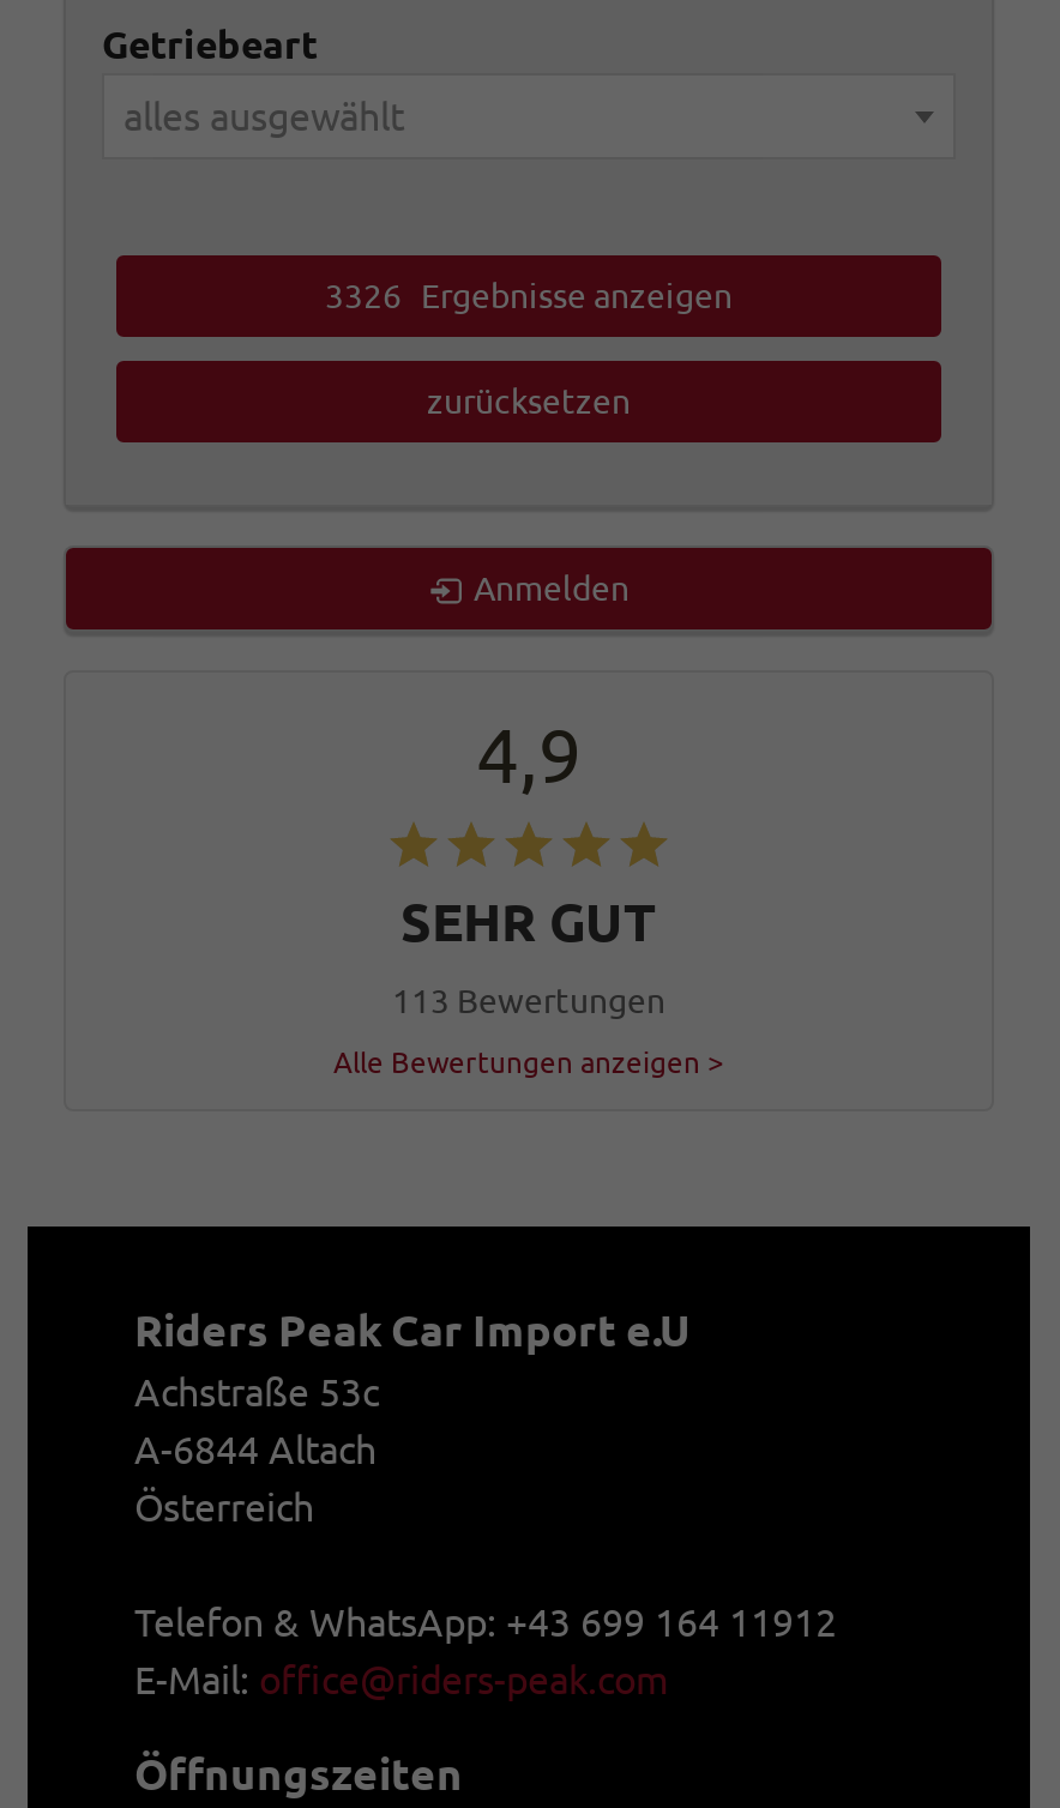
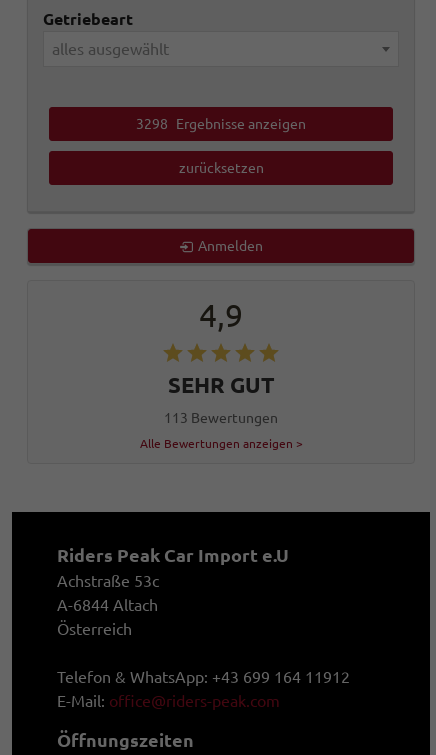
- 3326 Ergebnisse anzeigen
+ 3298 Ergebnisse anzeigen
